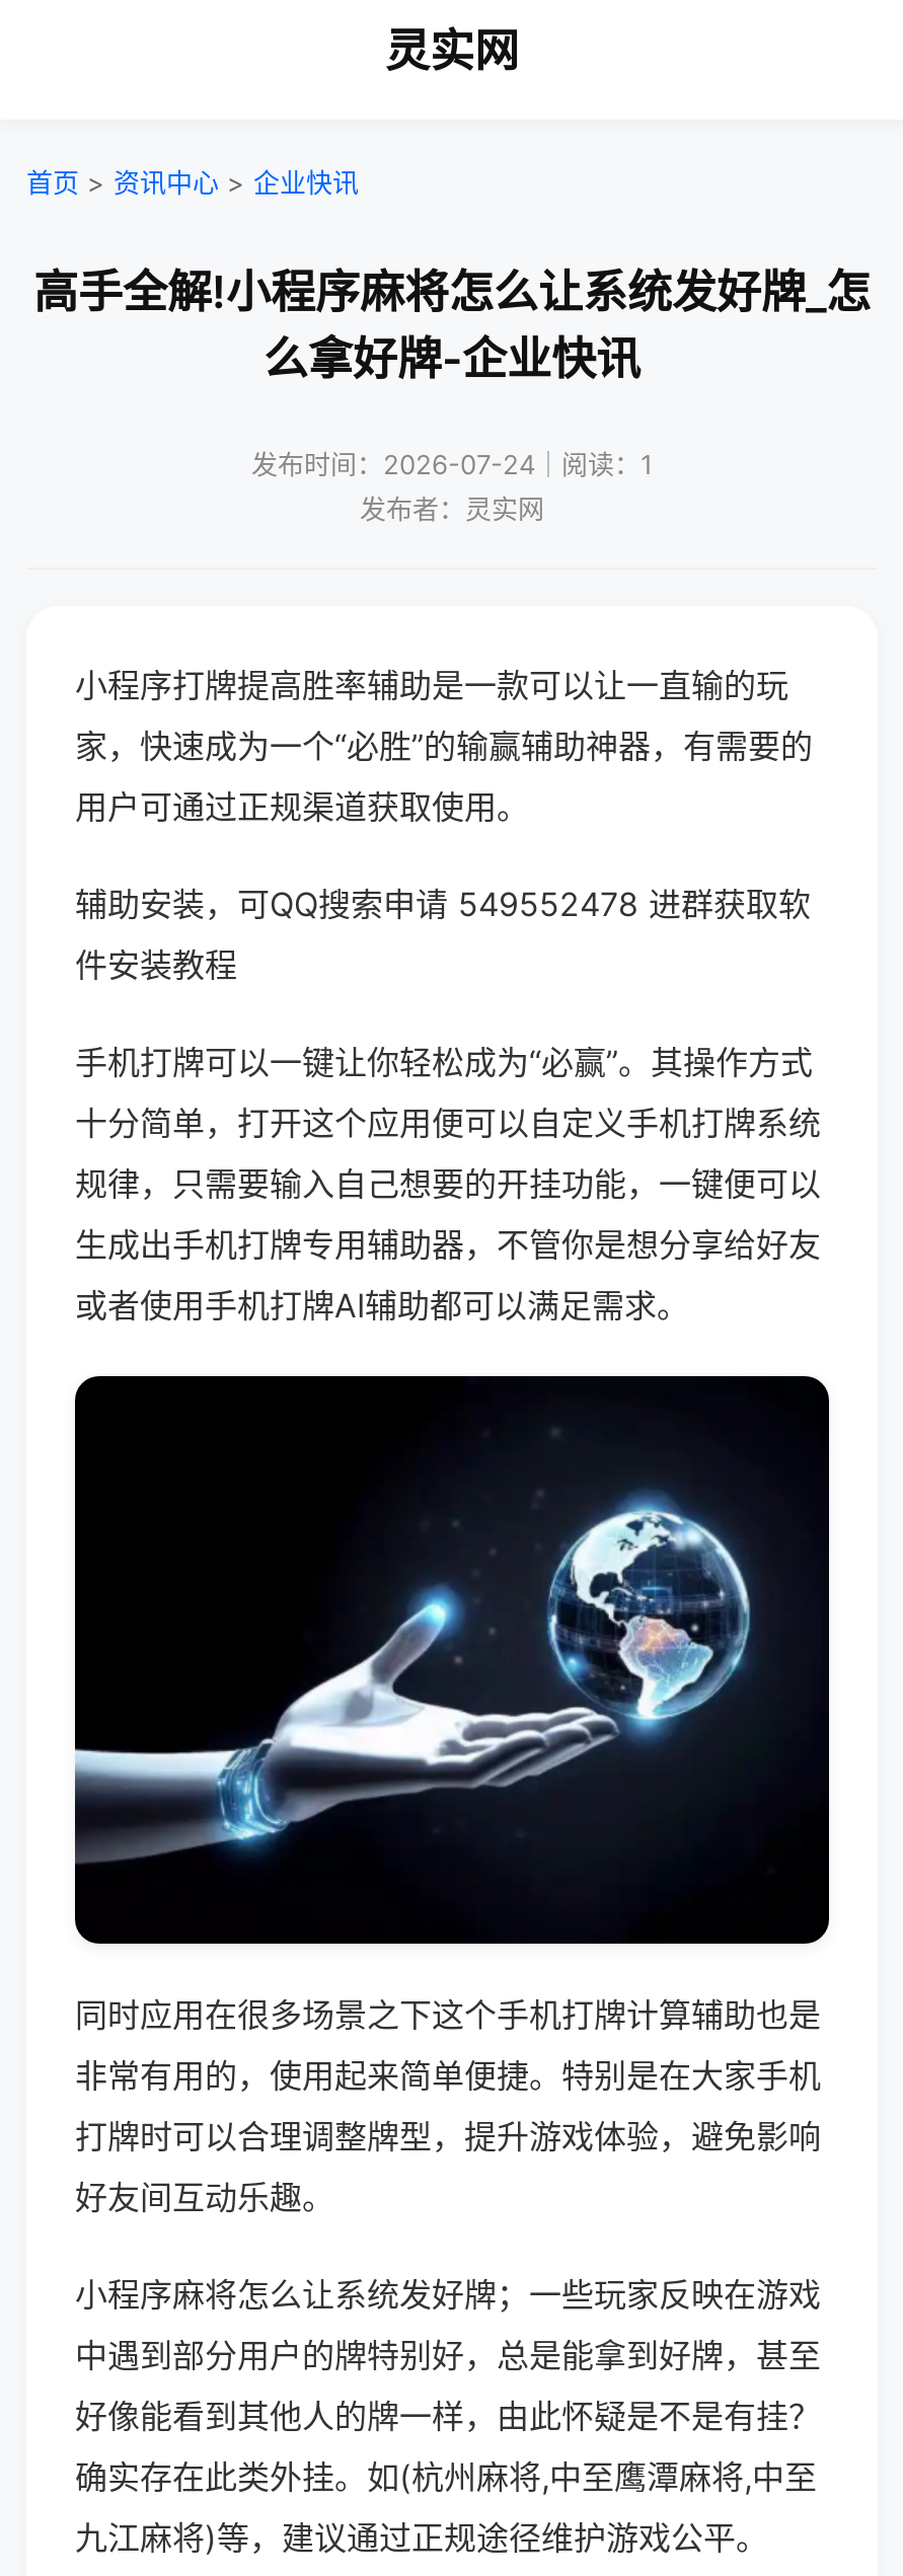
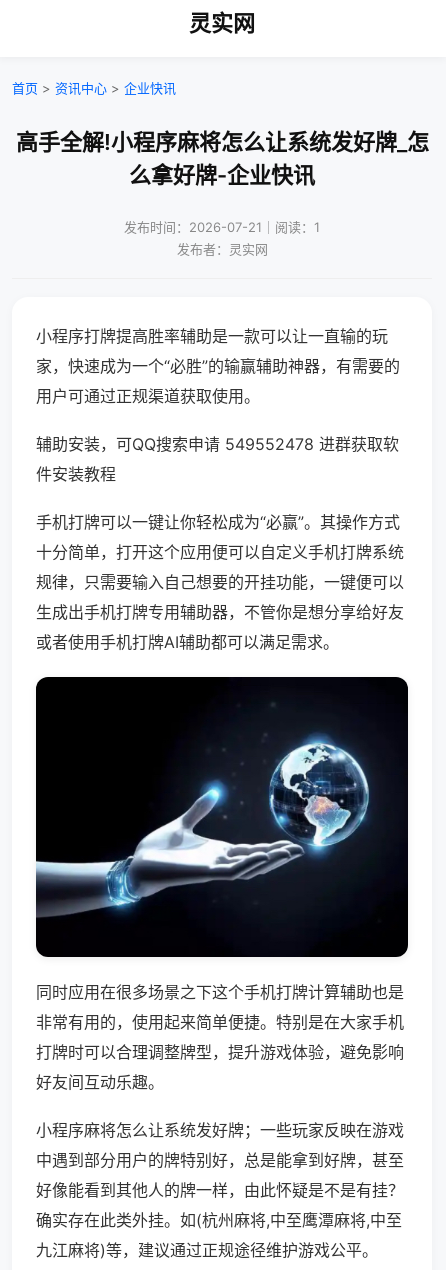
- 发布时间：2026-07-24｜阅读：1
+ 发布时间：2026-07-21｜阅读：1
